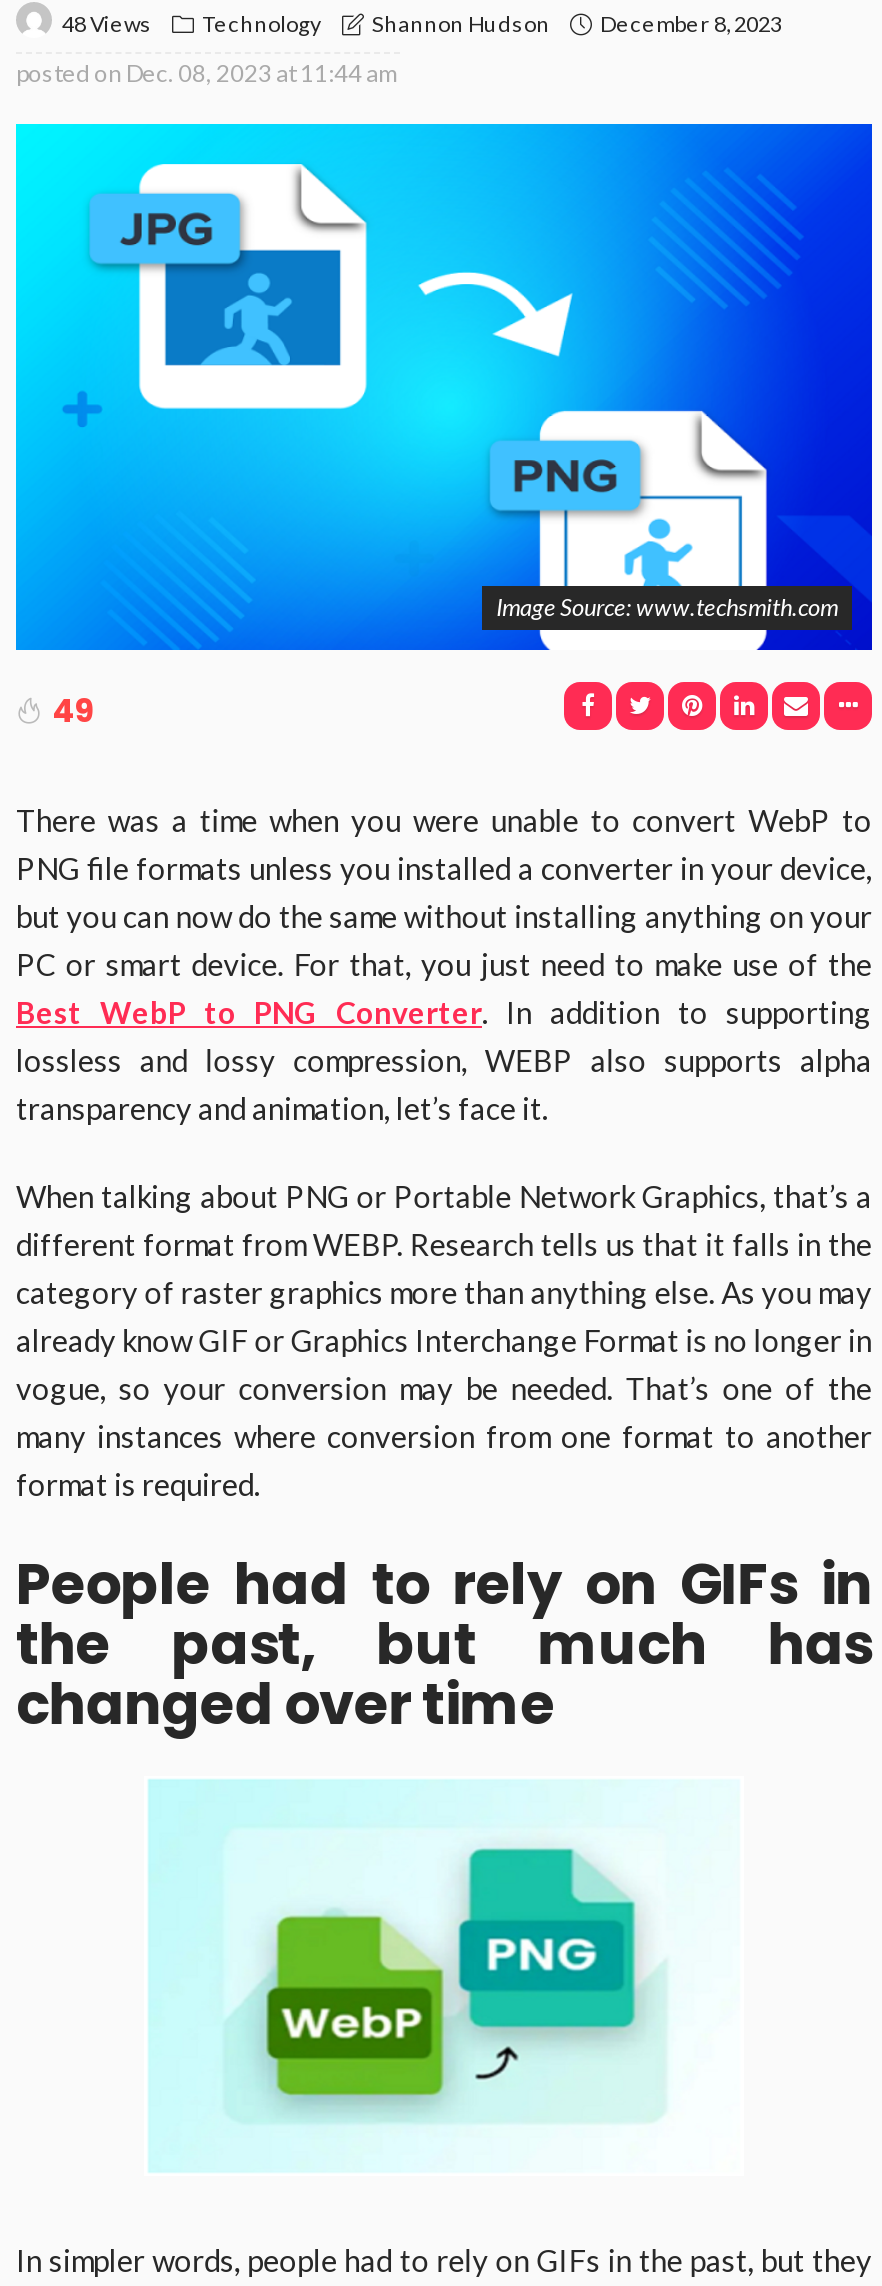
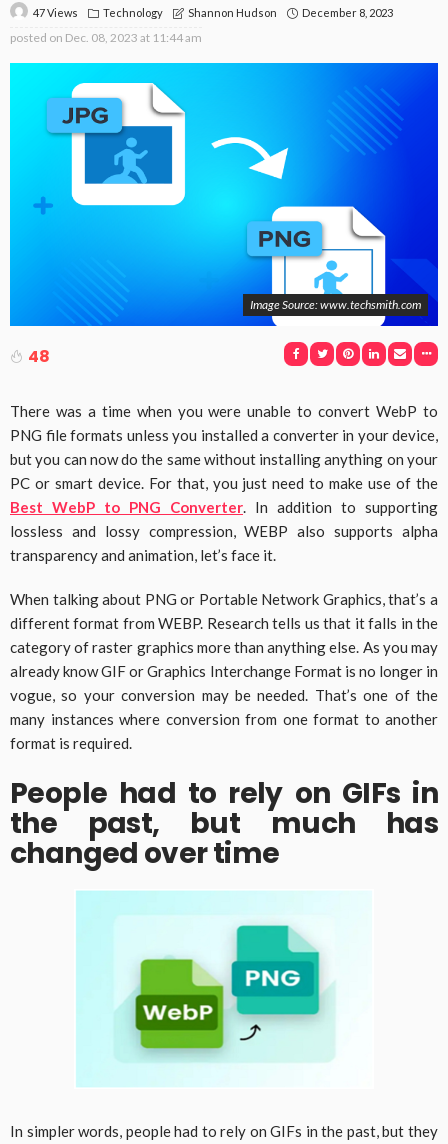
- 48 Views Technology Shannon Hudson December 8, 2023
+ 47 Views Technology Shannon Hudson December 8, 2023

- 49
+ 48
